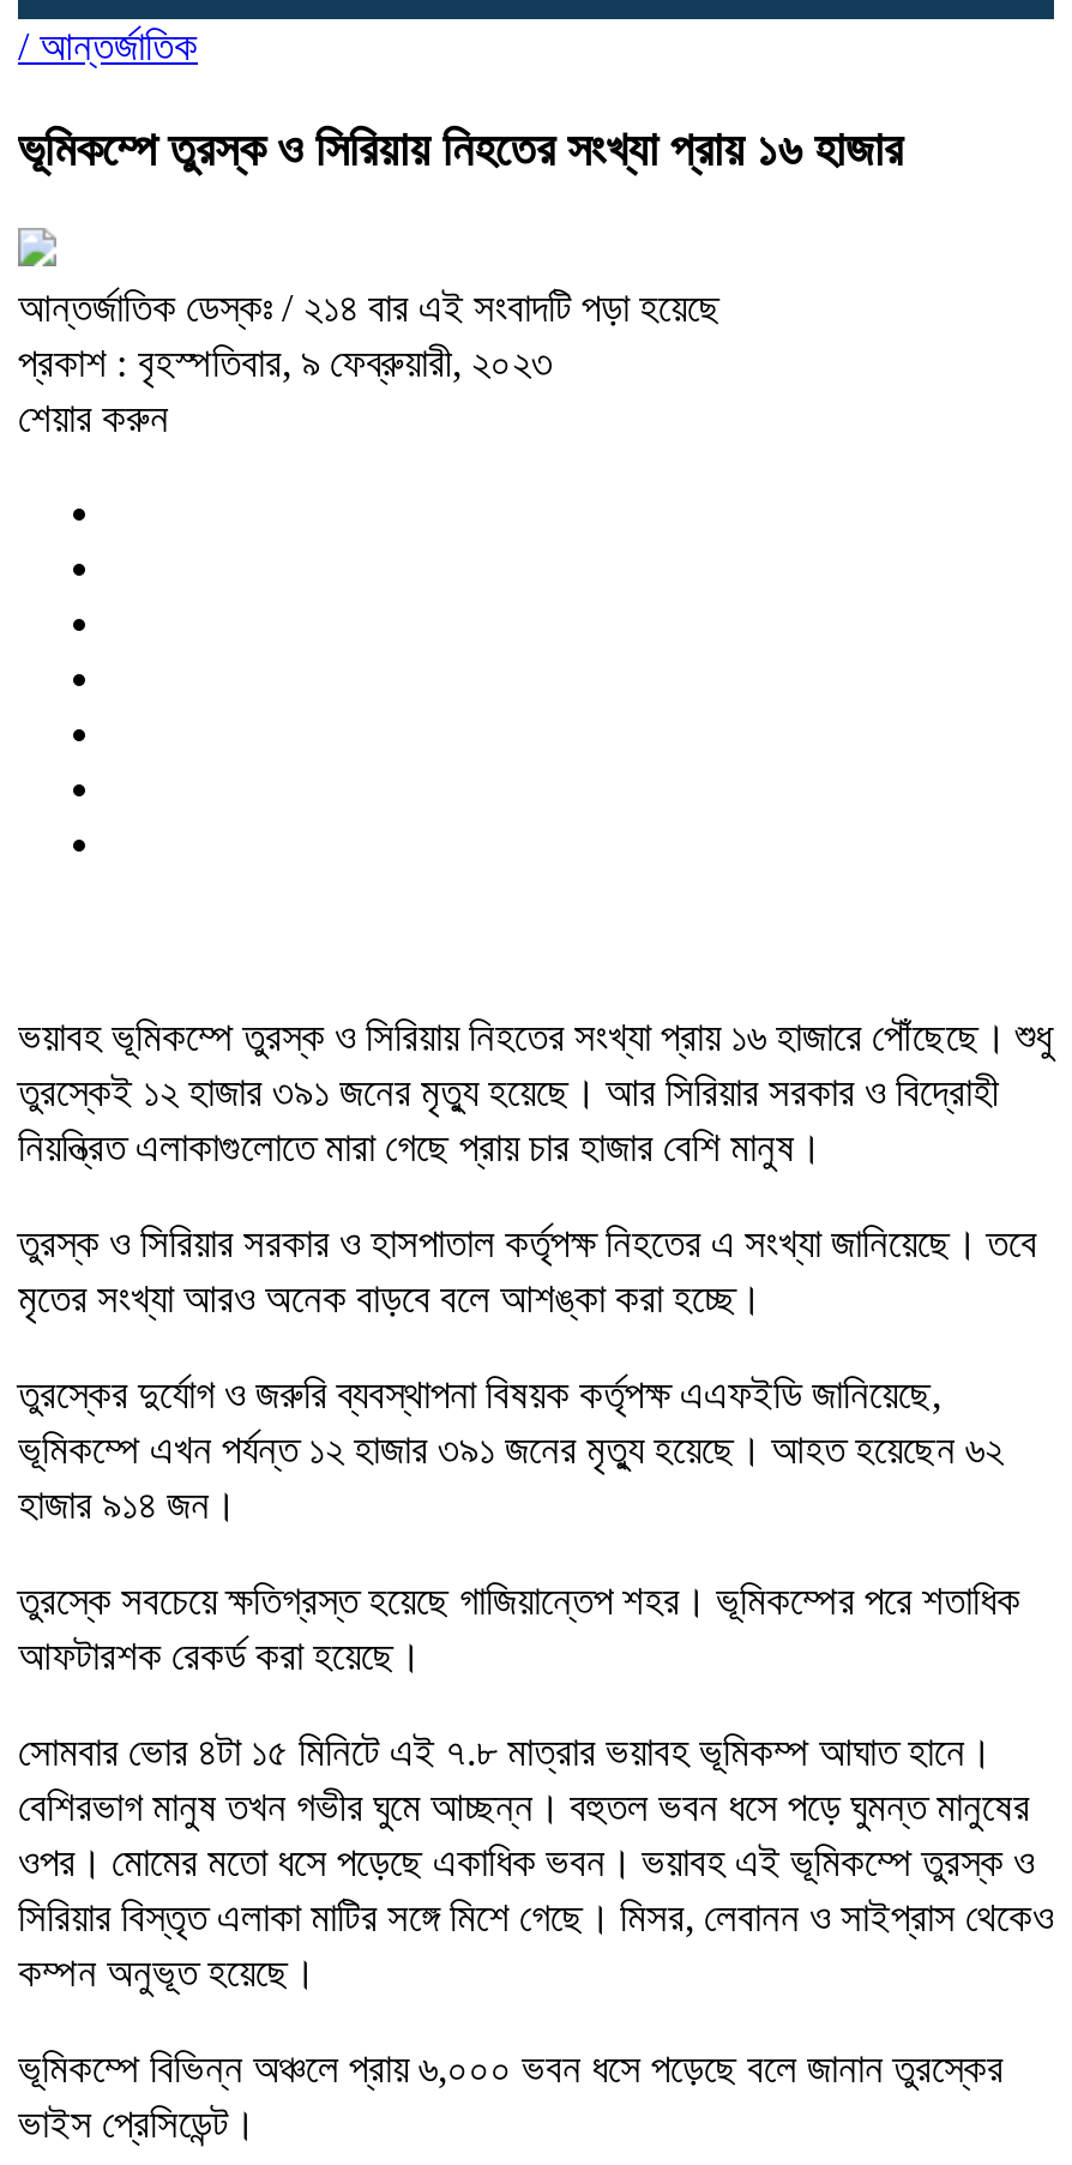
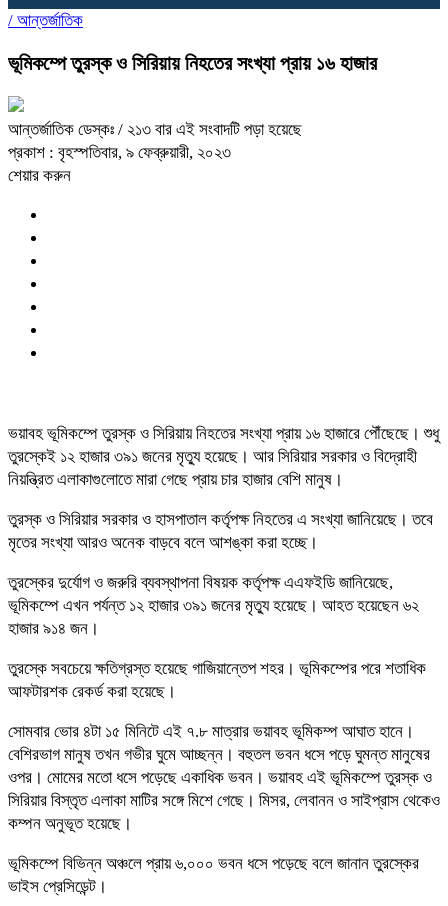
- আন্তর্জাতিক ডেস্কঃ / ২১৪ বার এই সংবাদটি পড়া হয়েছে
+ আন্তর্জাতিক ডেস্কঃ / ২১৩ বার এই সংবাদটি পড়া হয়েছে
